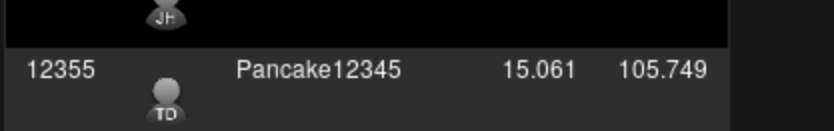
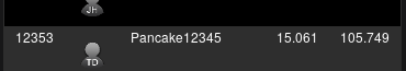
- 12355
+ 12353
